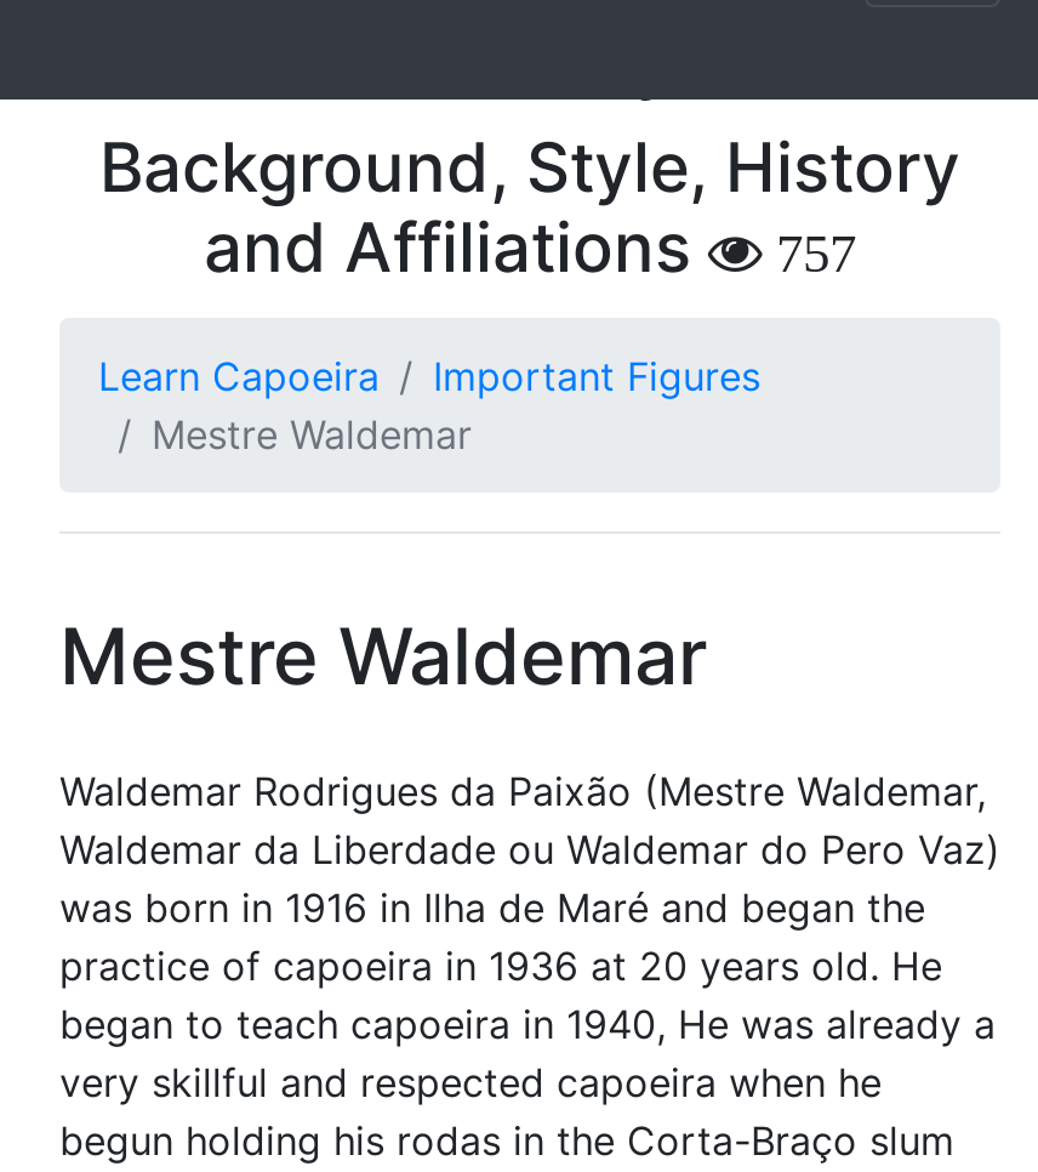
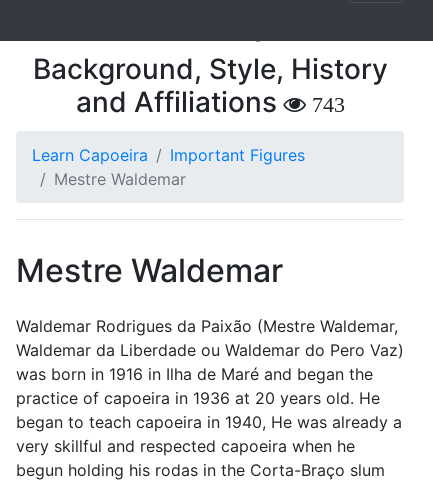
- and Affiliations 757
+ and Affiliations 743
